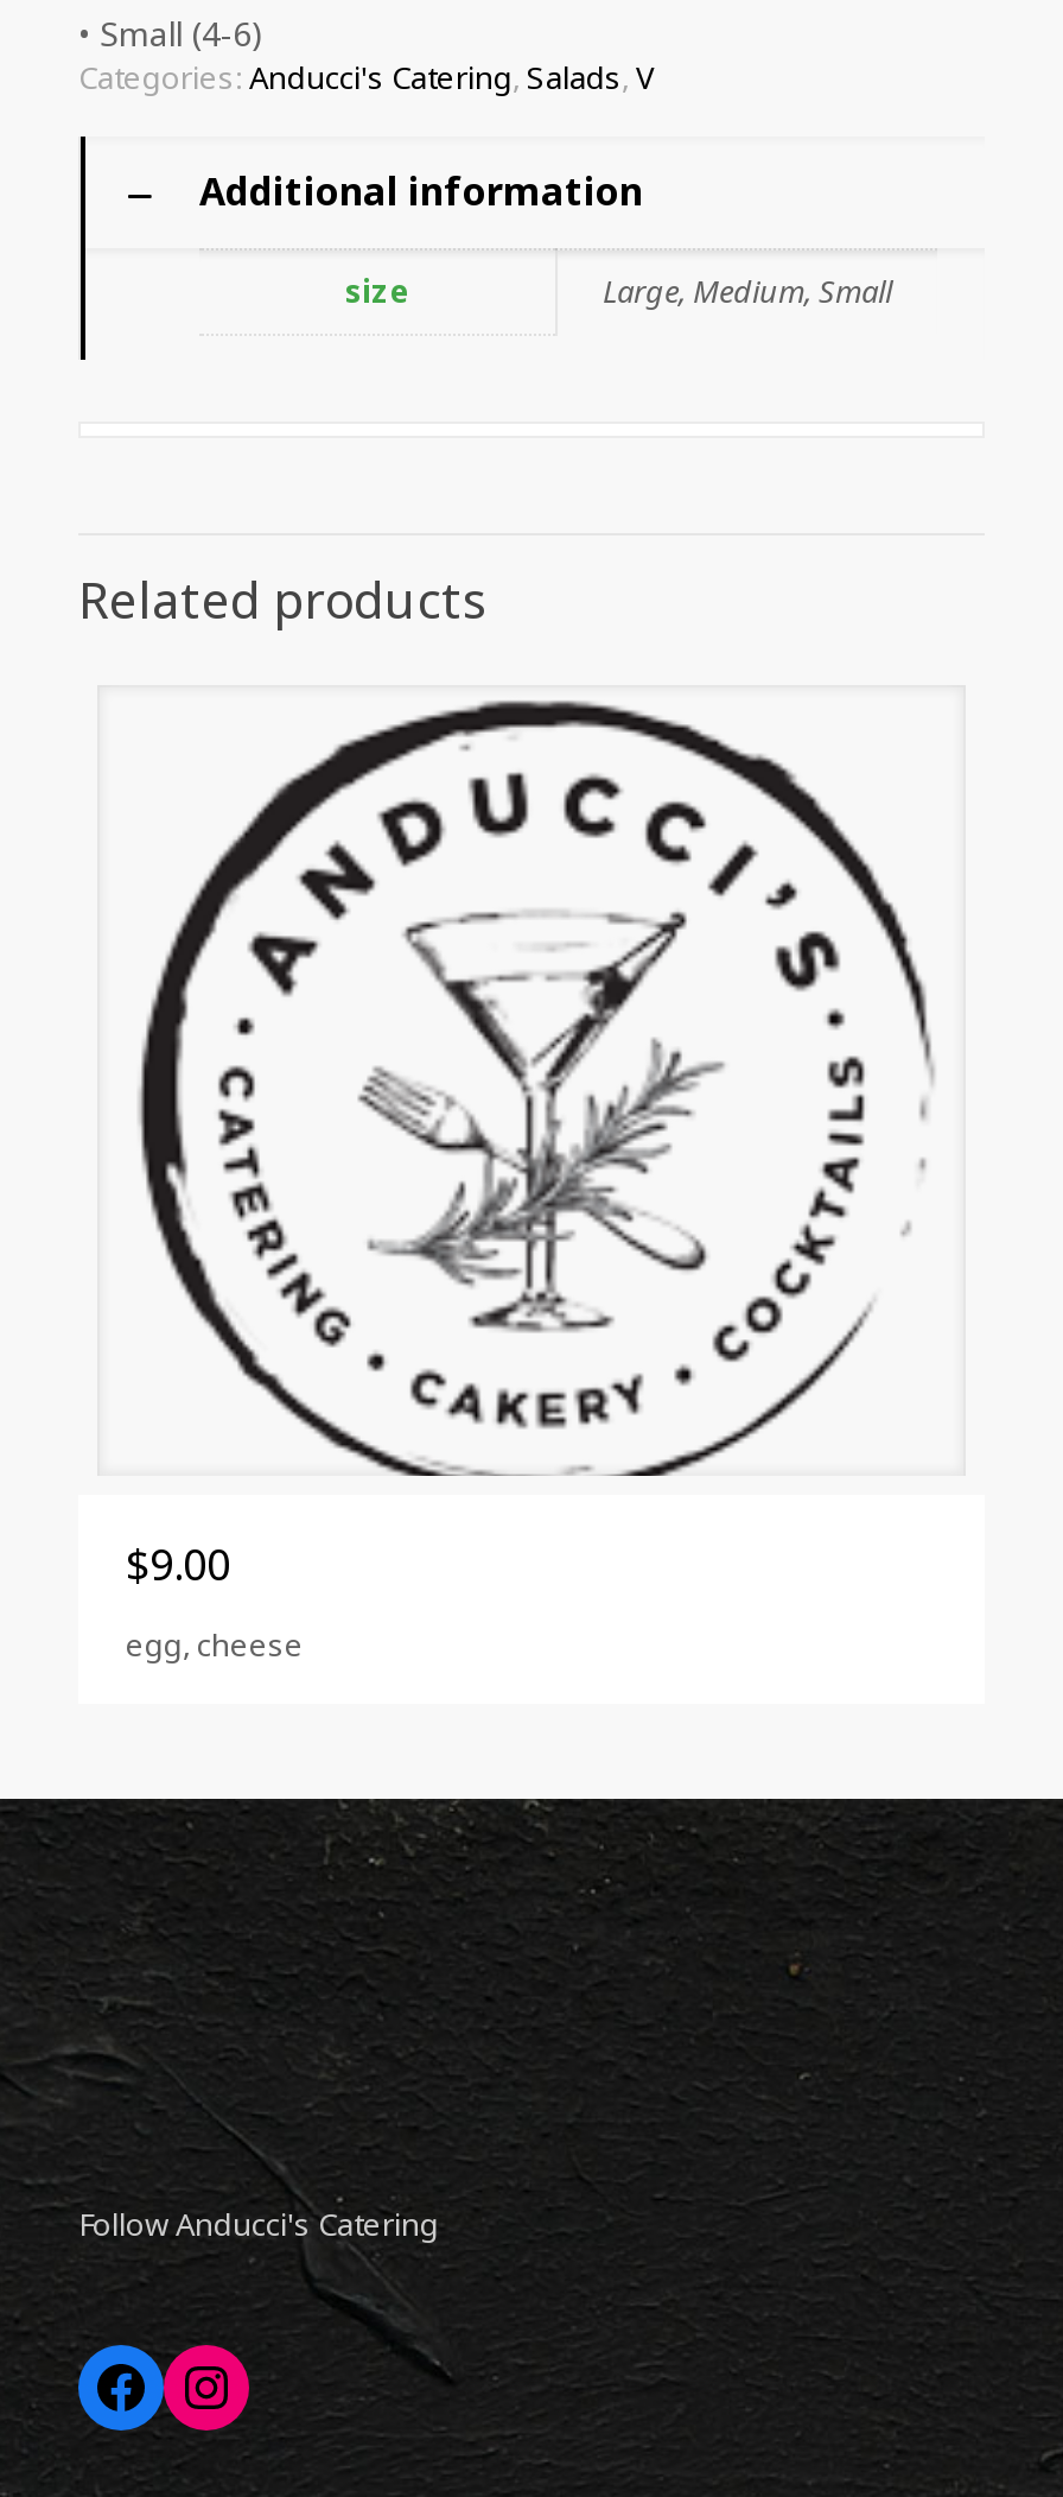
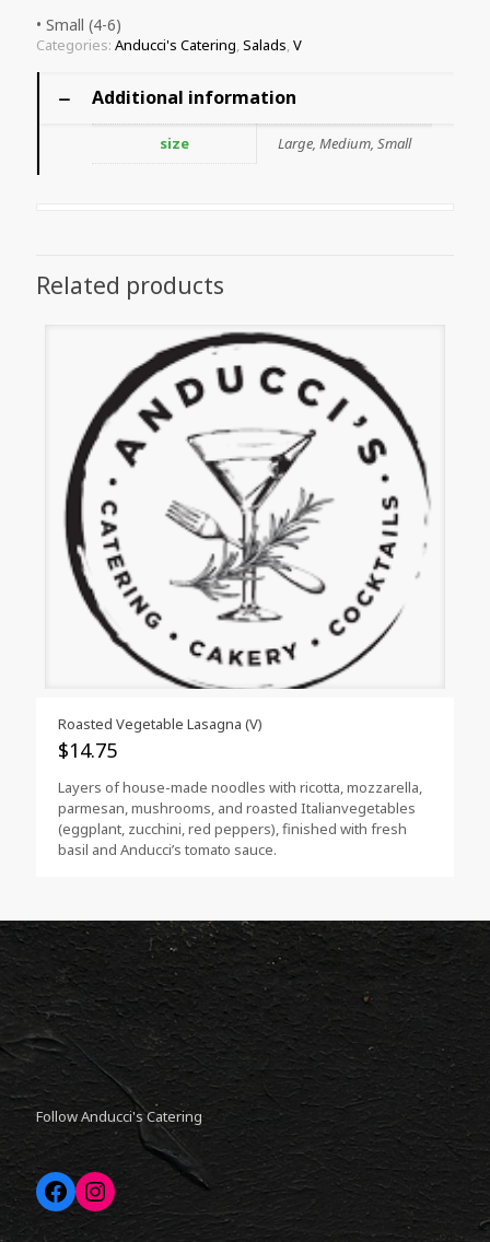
- $9.00
+ Roasted Vegetable Lasagna (V)
+ $14.75

- egg, cheese
+ Layers of house-made noodles with ricotta, mozzarella,
+ parmesan, mushrooms, and roasted Italianvegetables
+ (eggplant, zucchini, red peppers), finished with fresh
+ basil and Anducci’s tomato sauce.
